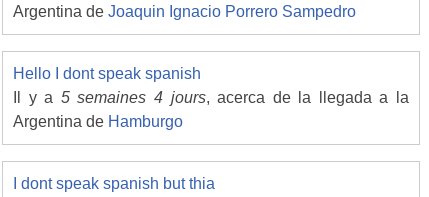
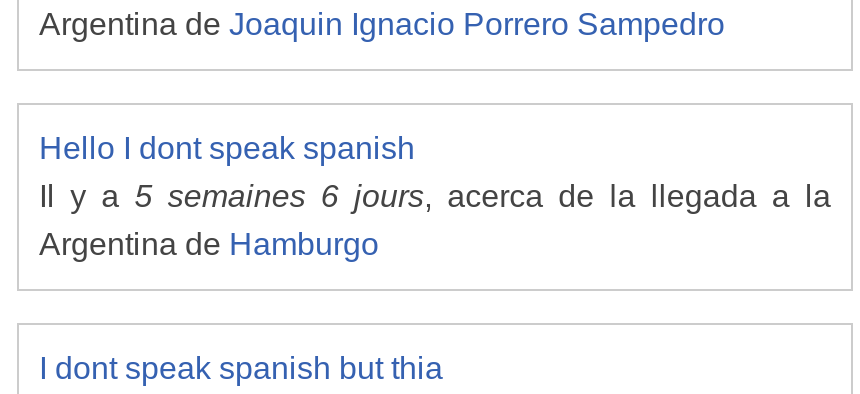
- Il y a 5 semaines 4 jours, acerca de la llegada a la
+ Il y a 5 semaines 6 jours, acerca de la llegada a la
